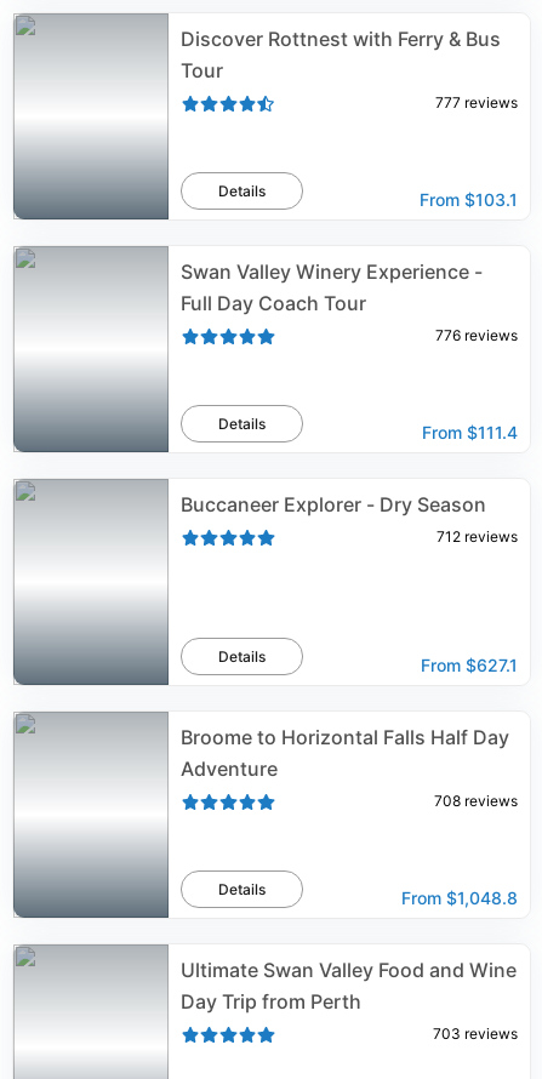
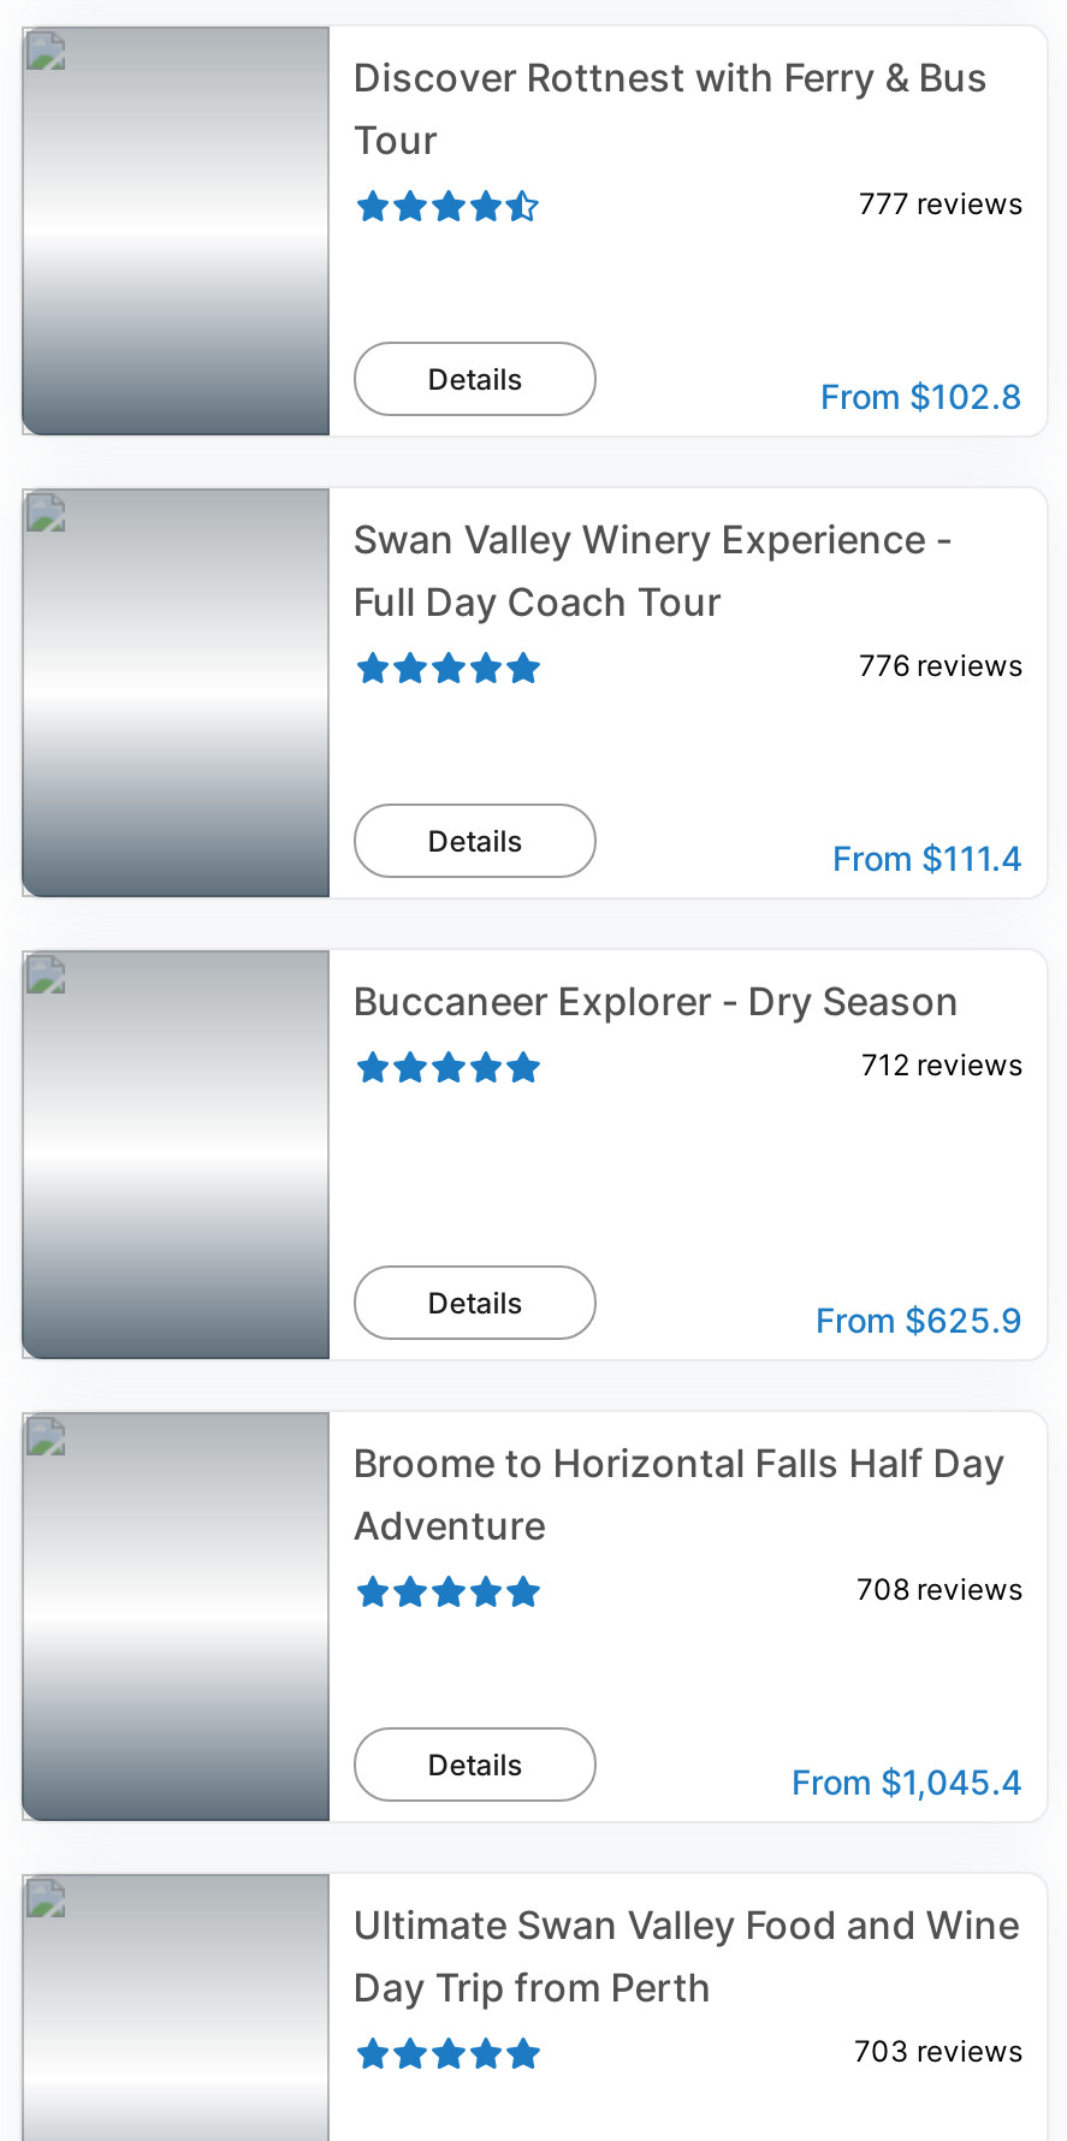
- From $103.1
+ From $102.8

- From $627.1
+ From $625.9

- From $1,048.8
+ From $1,045.4
